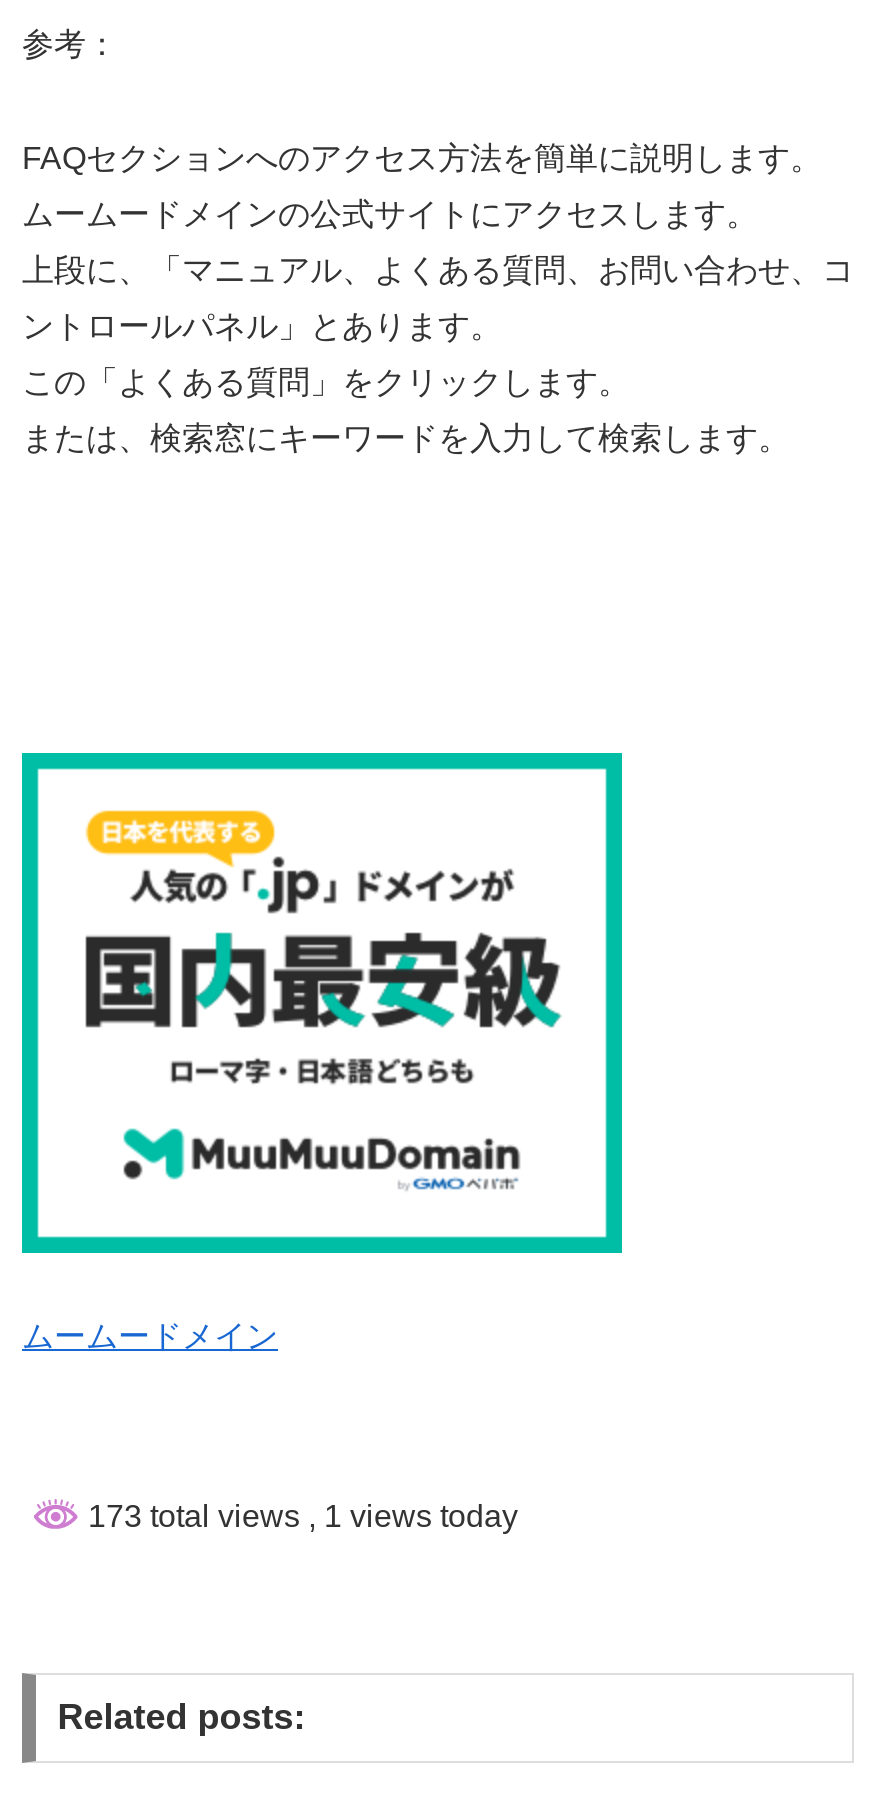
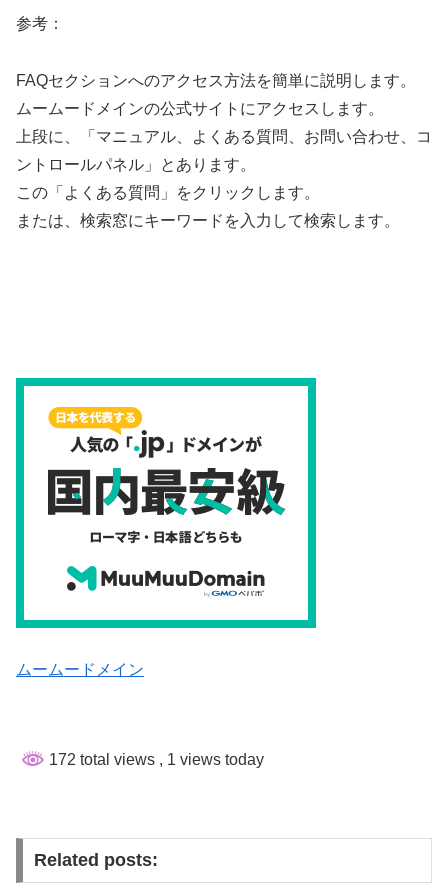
- 173 total views, 1 views today
+ 172 total views, 1 views today
